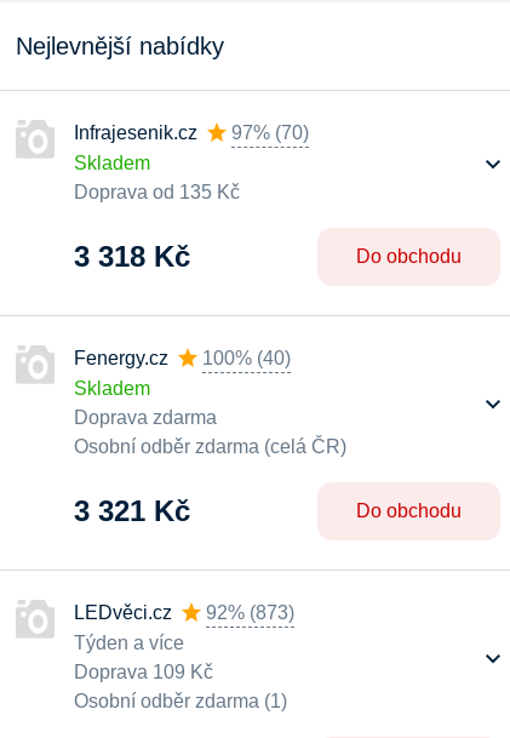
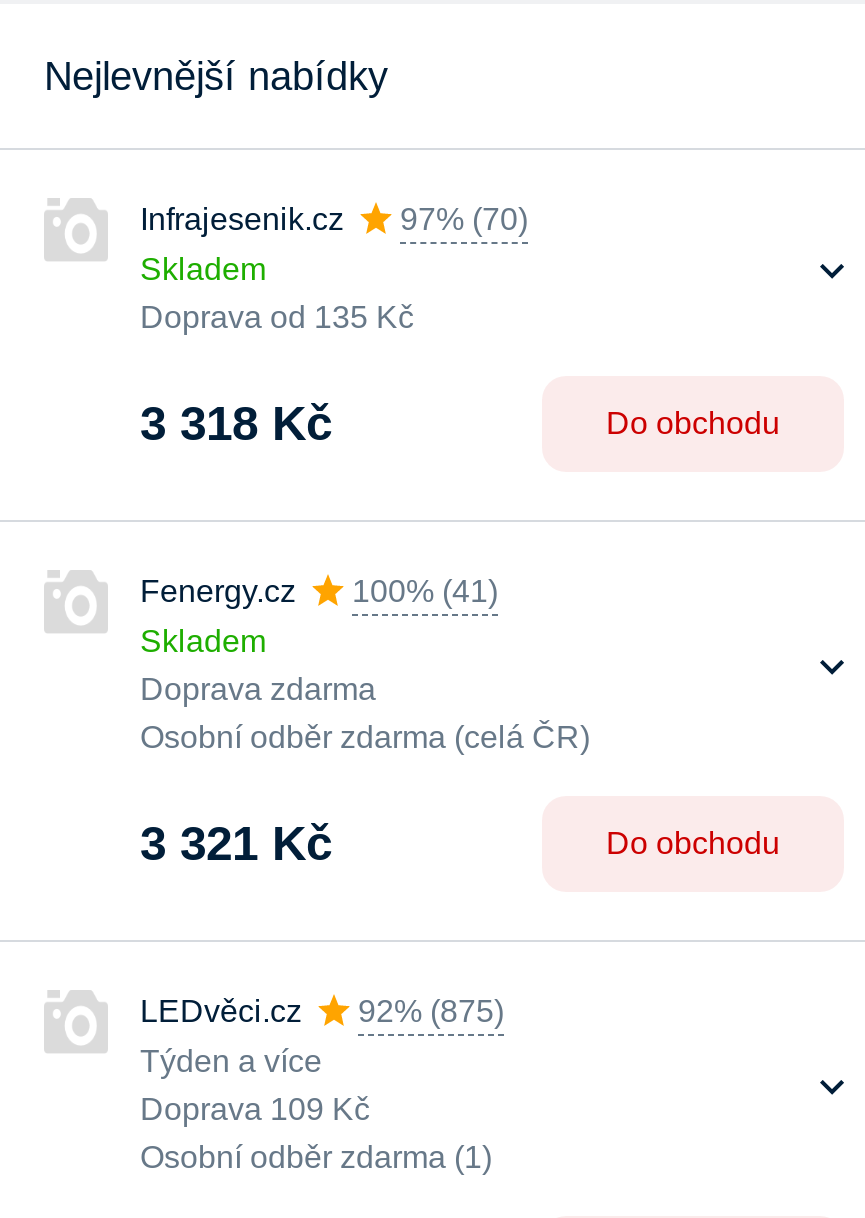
- Fenergy.cz 100% (40)
+ Fenergy.cz 100% (41)

- LEDvěci.cz 92% (873)
+ LEDvěci.cz 92% (875)
